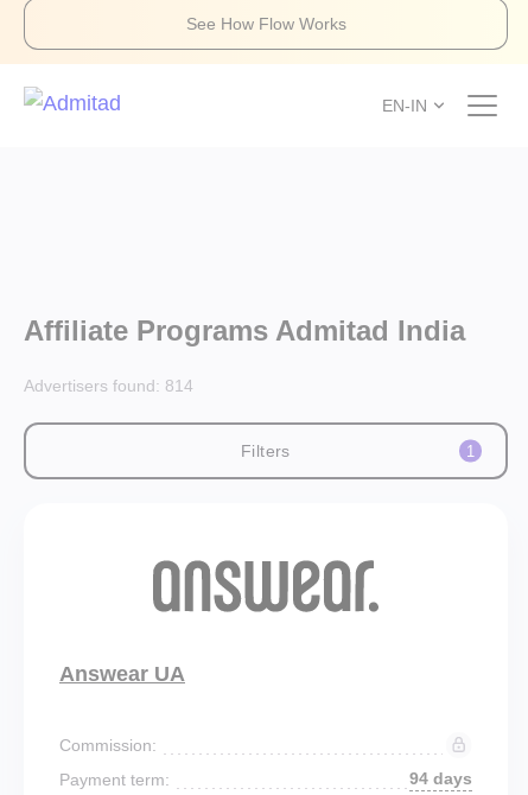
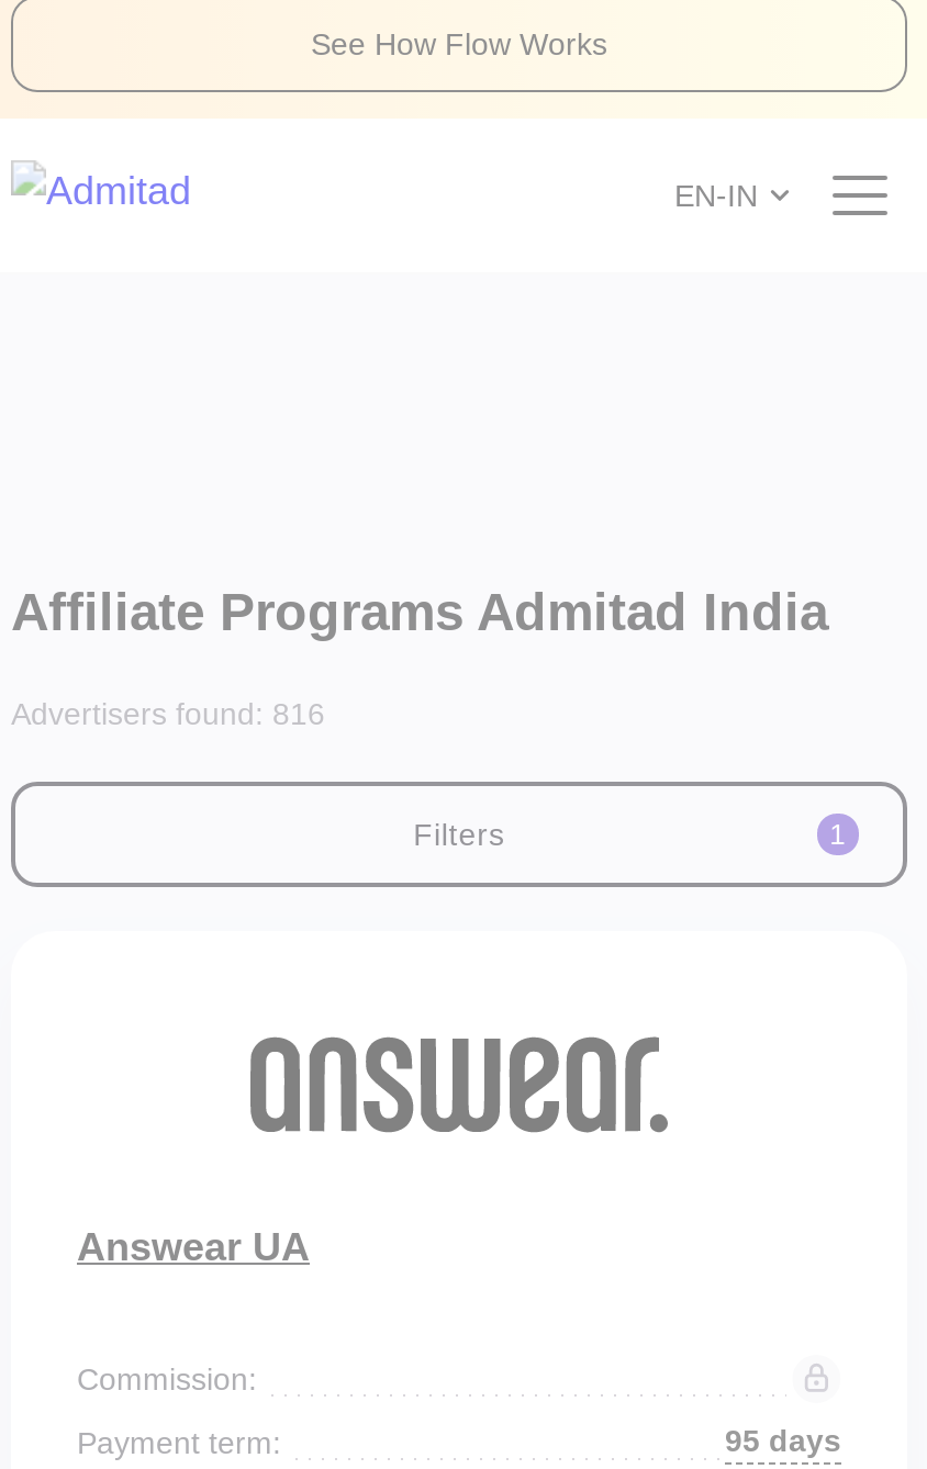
- Advertisers found: 814
+ Advertisers found: 816

- 94 days
+ 95 days
